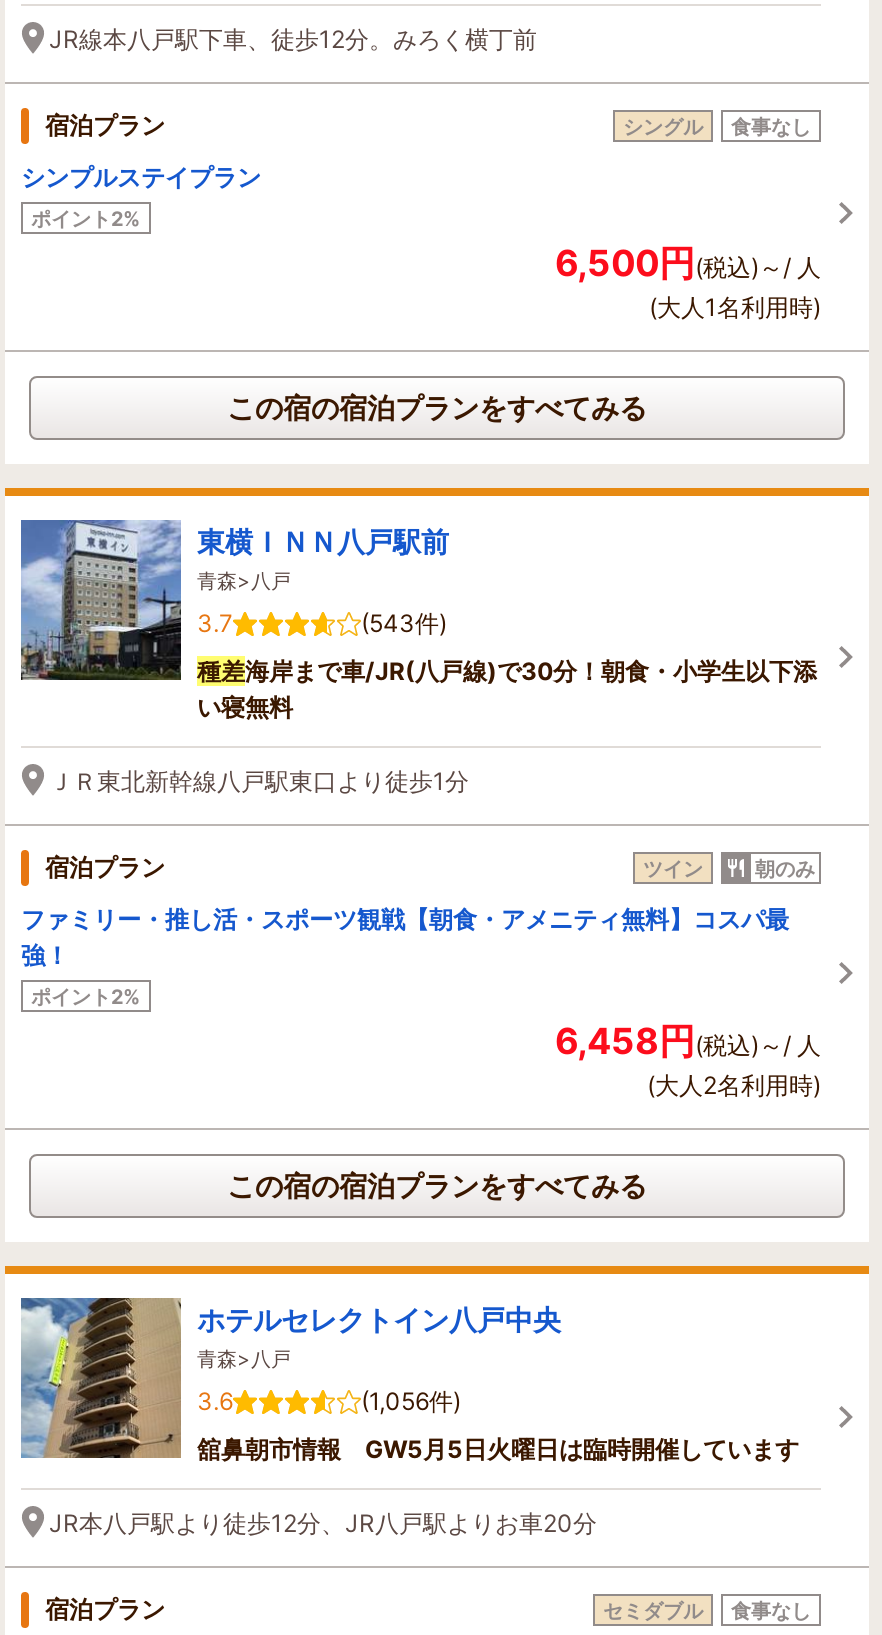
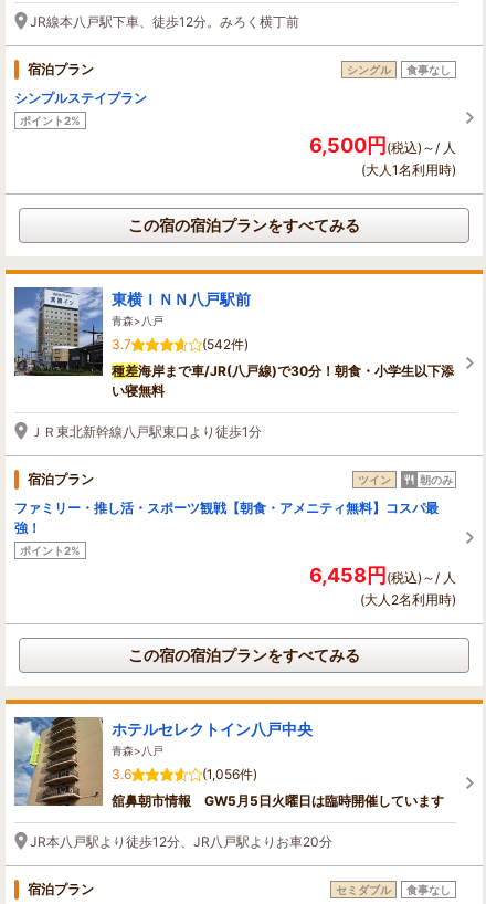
- (543件)
+ (542件)
